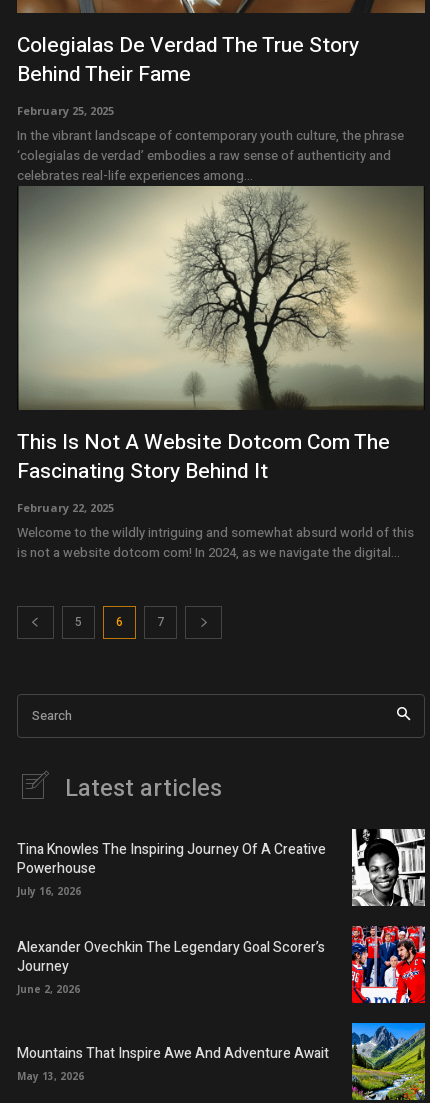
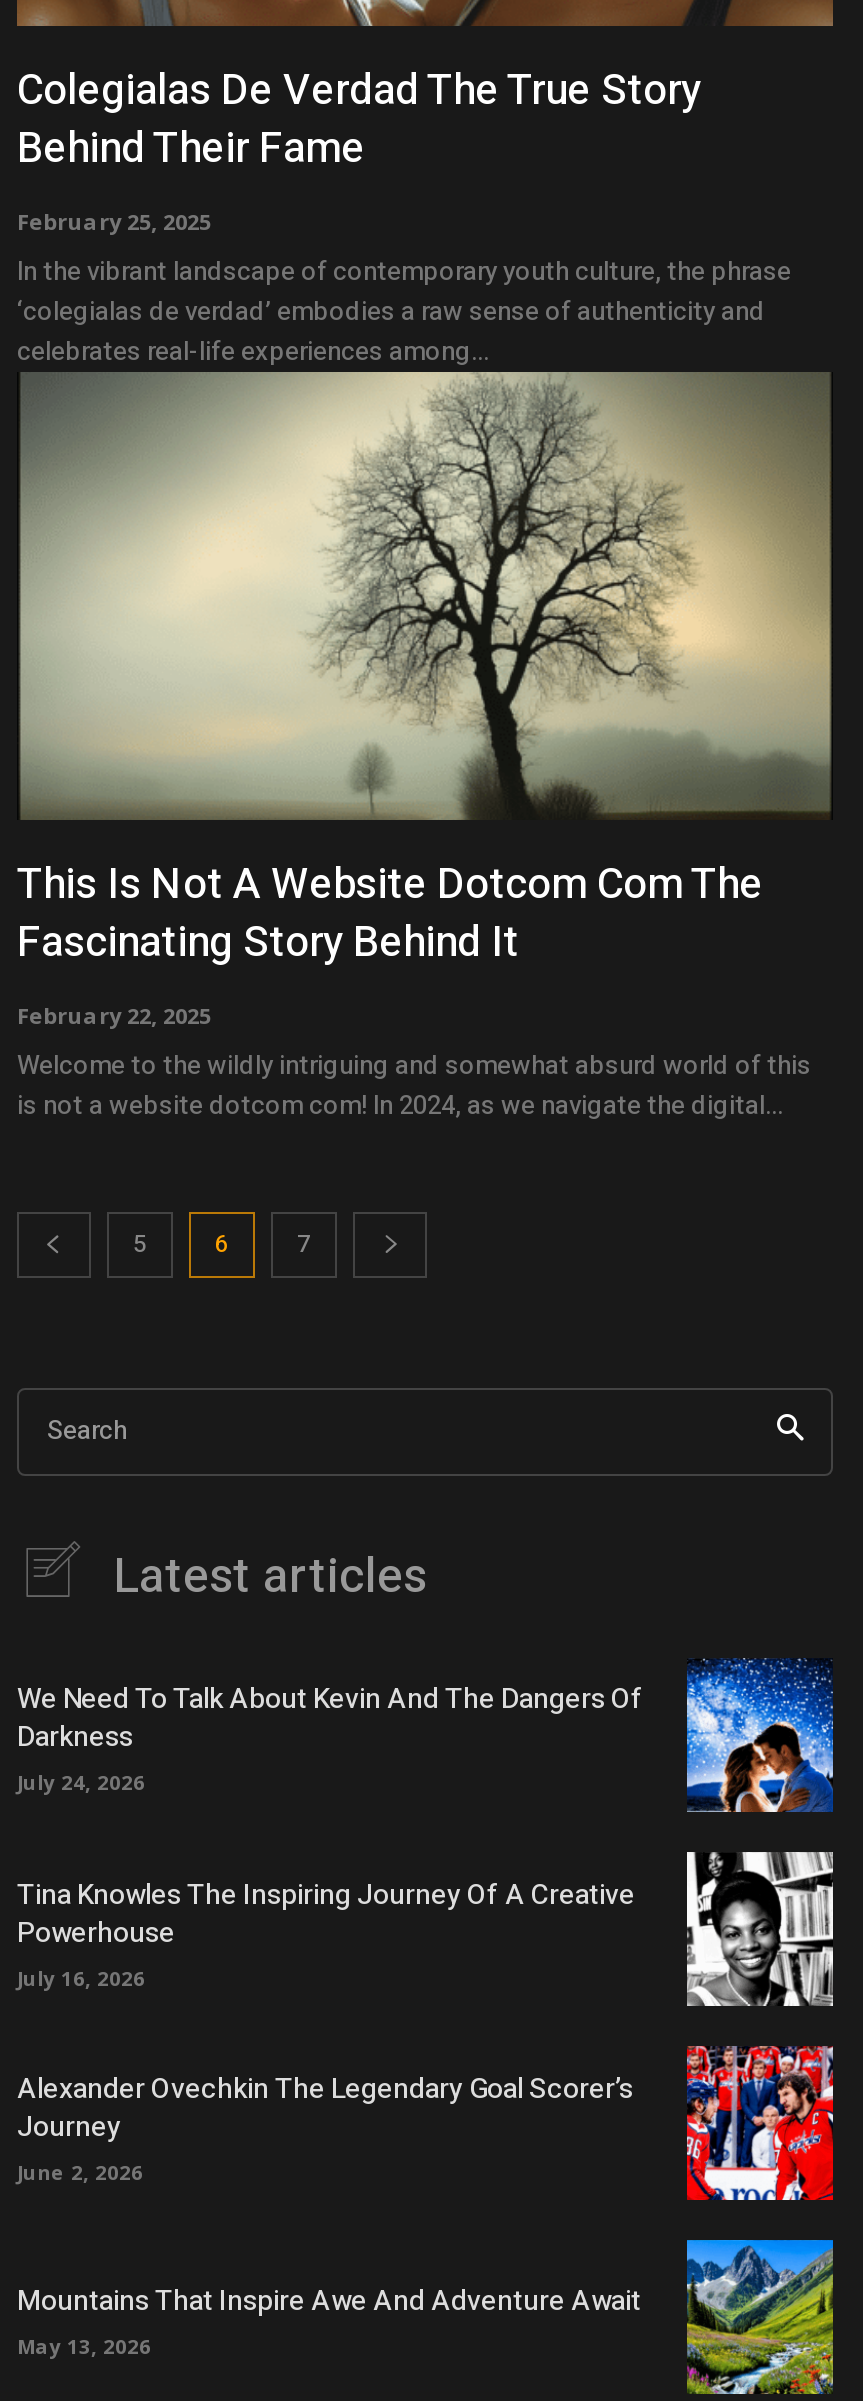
+ [image]
+ We Need To Talk About Kevin And The Dangers Of
+ Darkness
+ July 24, 2026
